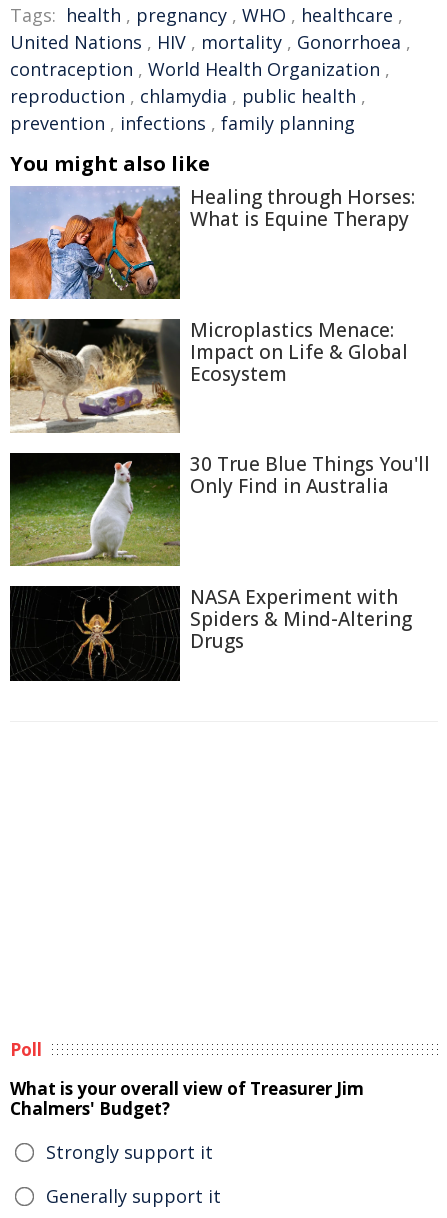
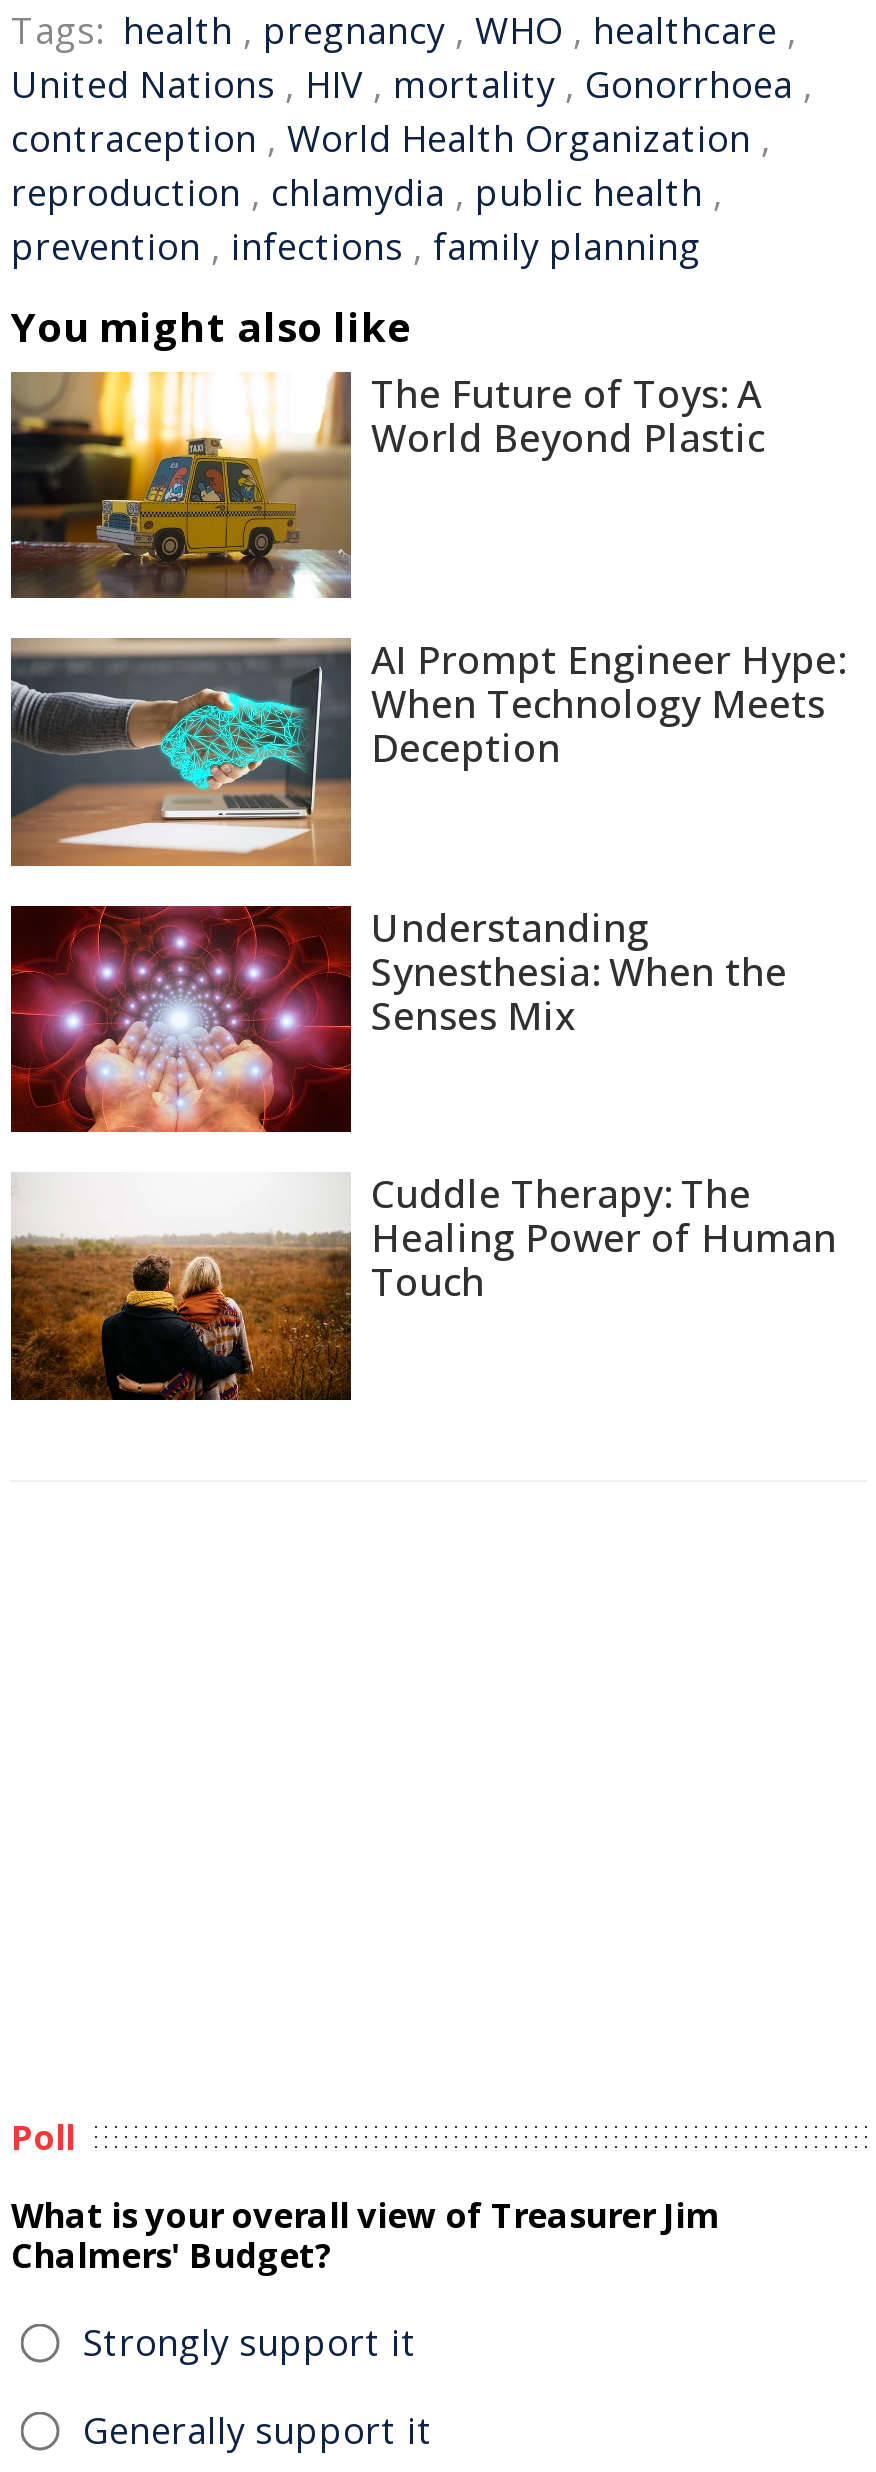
- [image]
- Healing through Horses:
- What is Equine Therapy
+ [image]
+ The Future of Toys: A
+ World Beyond Plastic

- [image]
- Microplastics Menace:
- Impact on Life & Global
- Ecosystem
+ [image]
+ AI Prompt Engineer Hype:
+ When Technology Meets
+ Deception

- [image]
- 30 True Blue Things You'll
- Only Find in Australia
+ [image]
+ Understanding
+ Synesthesia: When the
+ Senses Mix

- [image]
- NASA Experiment with
- Spiders & Mind-Altering
- Drugs
+ [image]
+ Cuddle Therapy: The
+ Healing Power of Human
+ Touch
